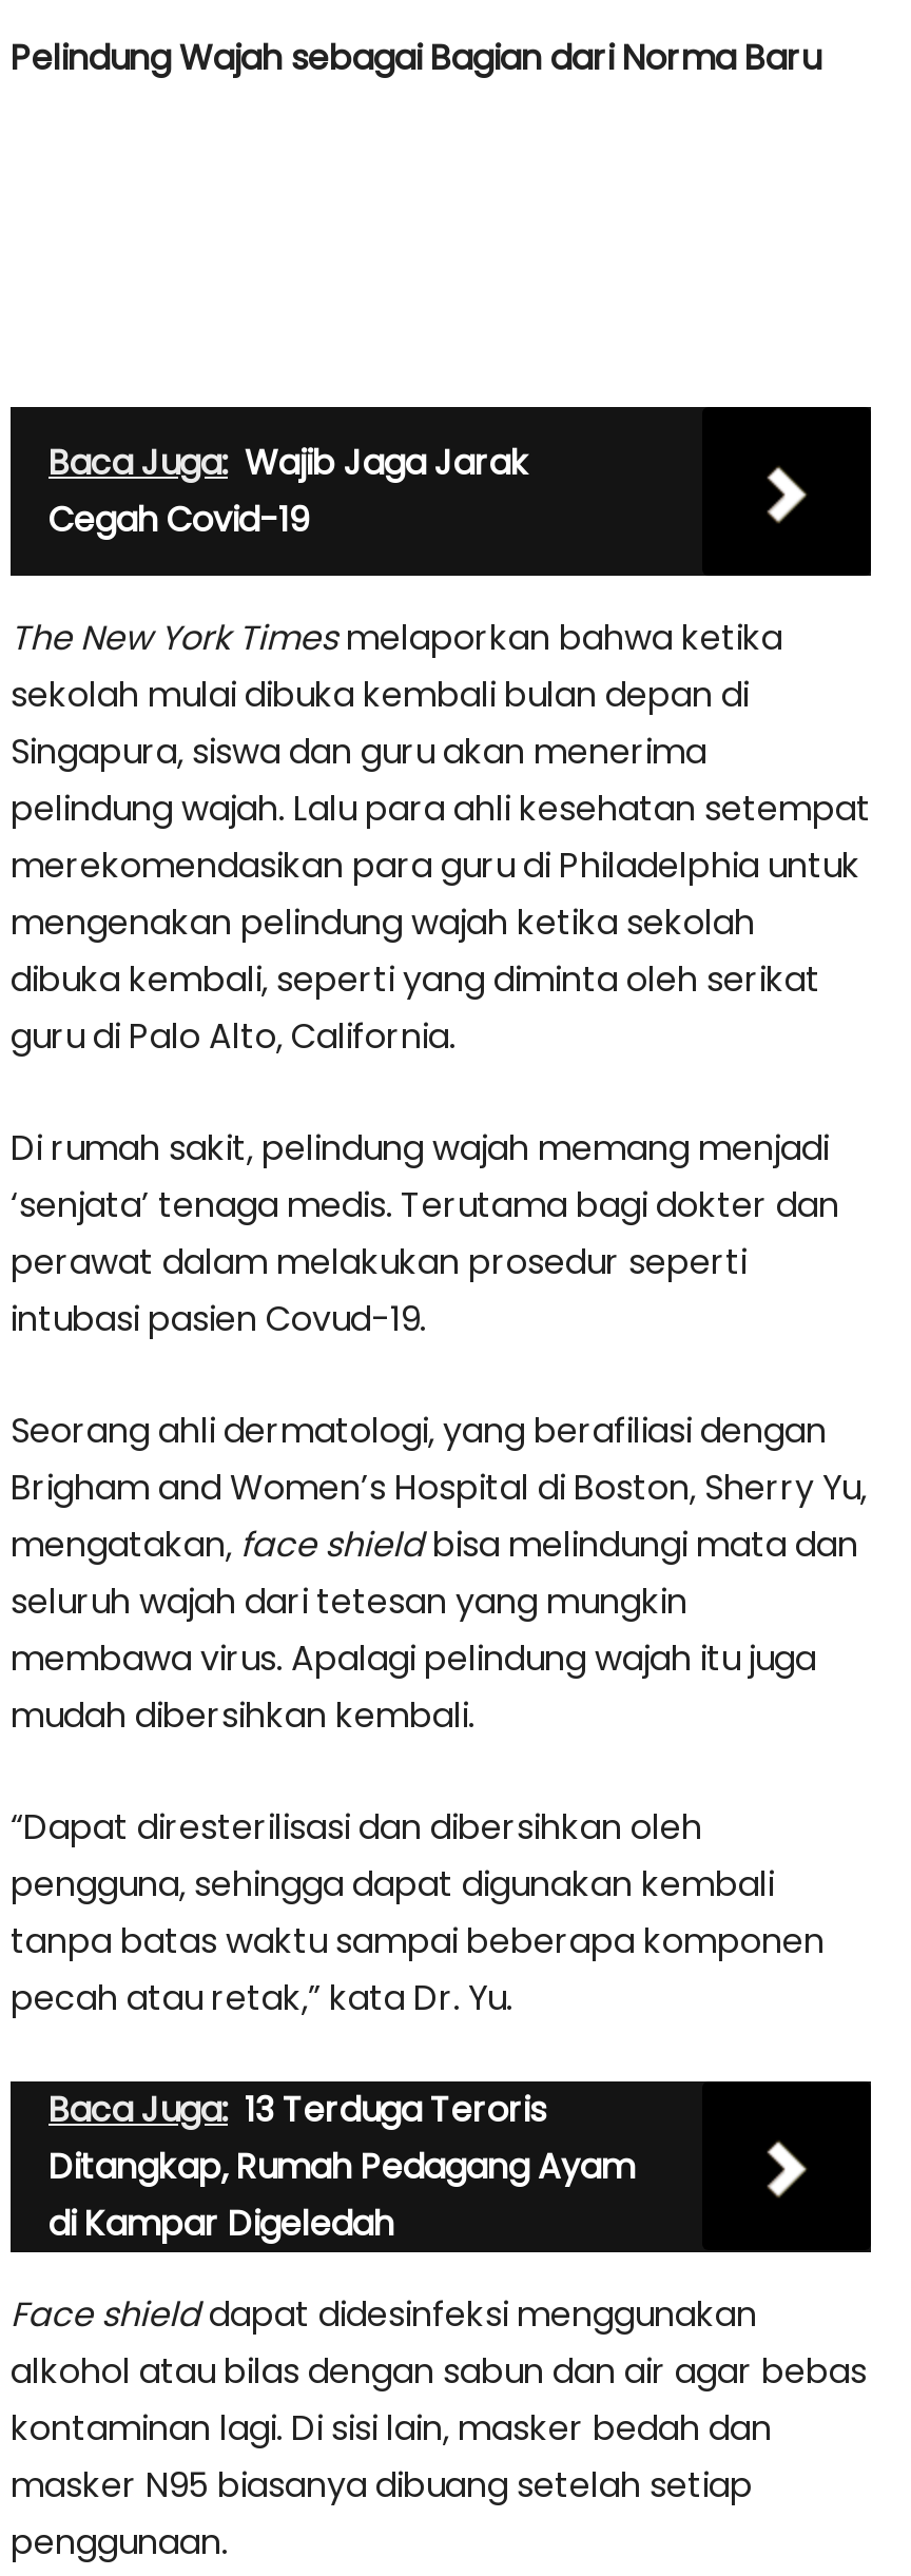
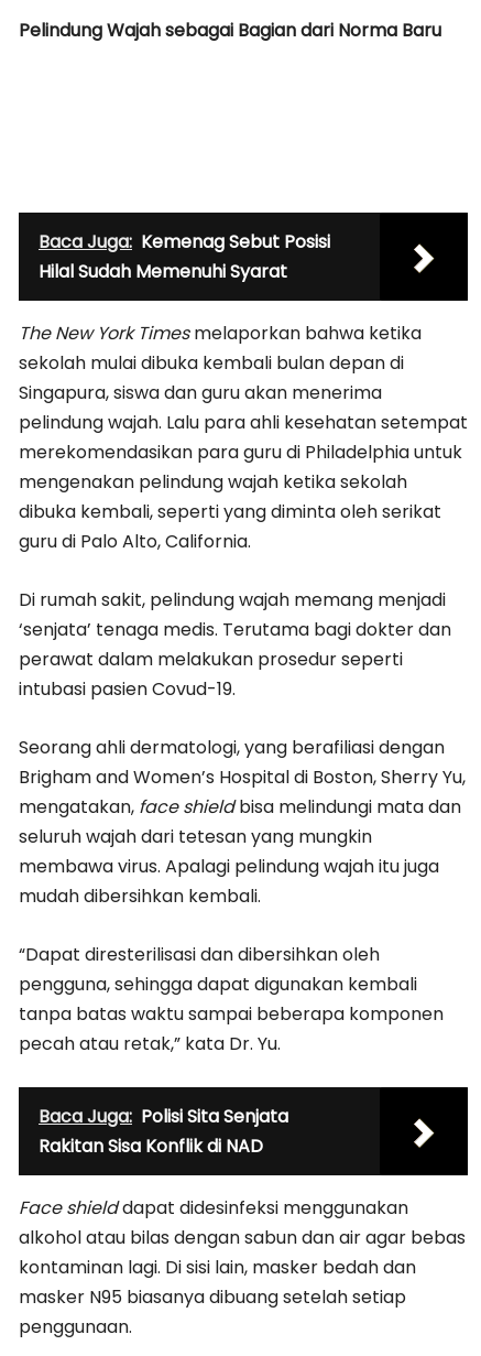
- Baca Juga: Wajib Jaga Jarak
- Cegah Covid-19
+ Baca Juga: Kemenag Sebut Posisi
+ Hilal Sudah Memenuhi Syarat

- Baca Juga: 13 Terduga Teroris
- Ditangkap, Rumah Pedagang Ayam
- di Kampar Digeledah
+ Baca Juga: Polisi Sita Senjata
+ Rakitan Sisa Konflik di NAD
